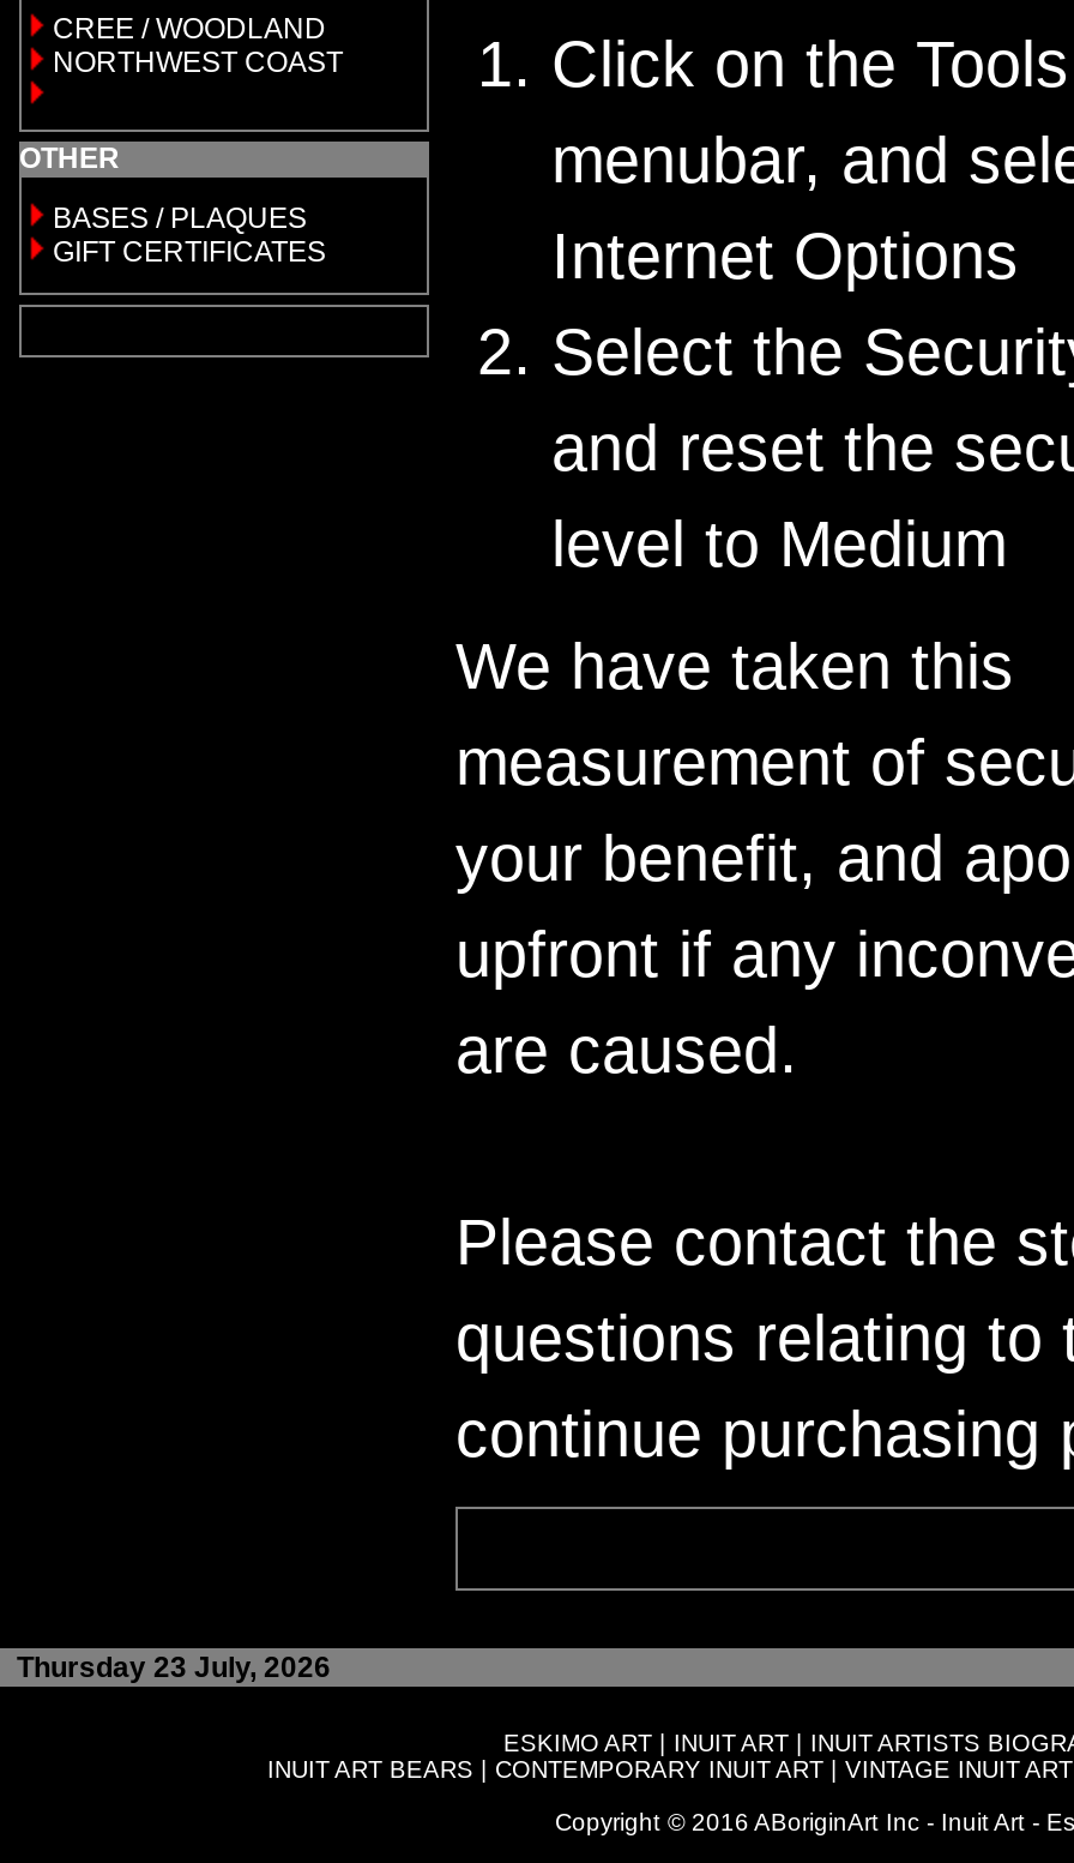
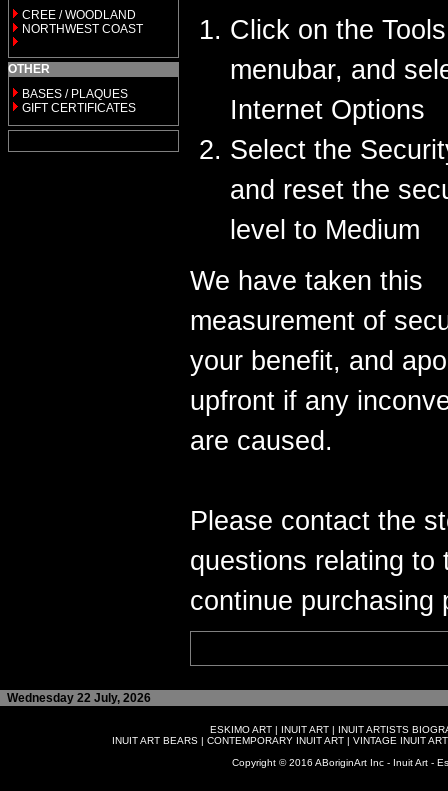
- Thursday 23 July, 2026
+ Wednesday 22 July, 2026
